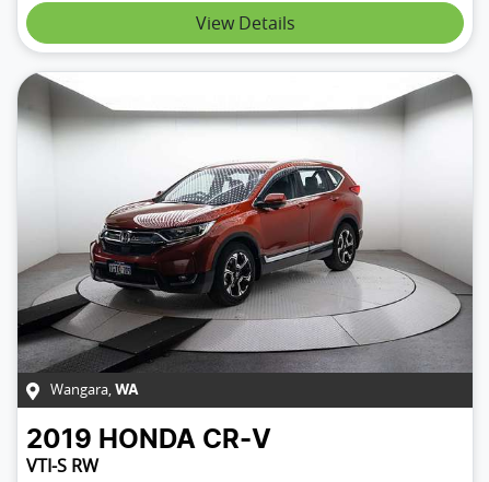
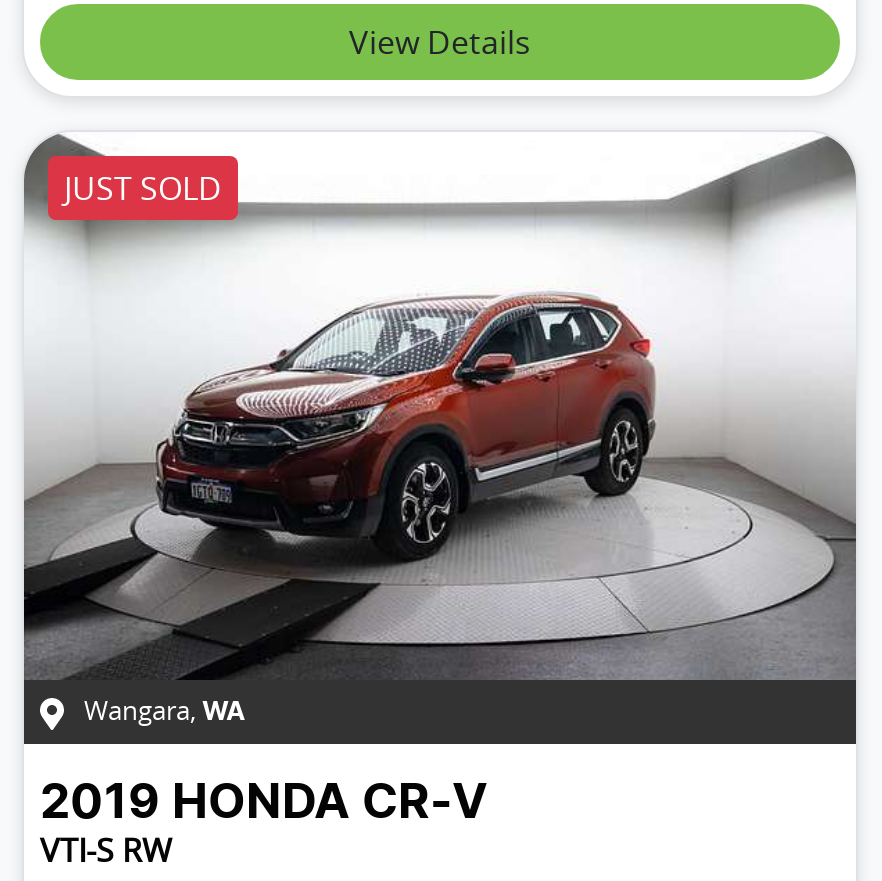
+ JUST SOLD
